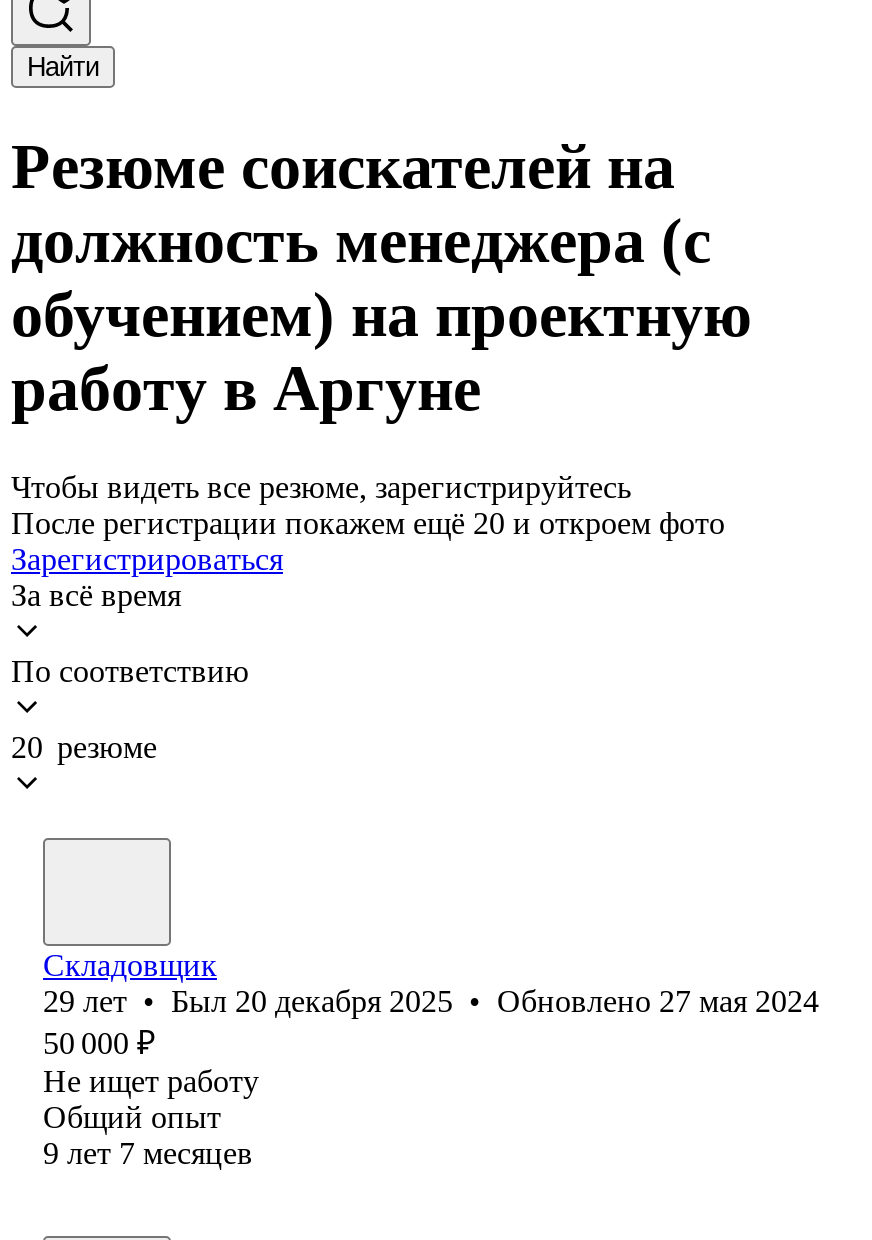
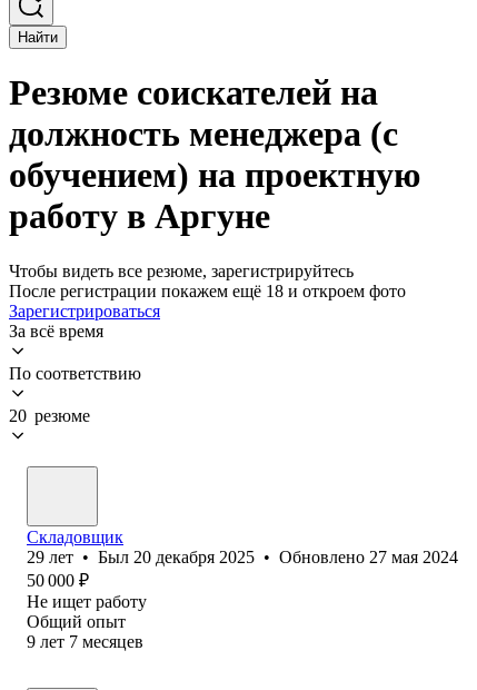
- После регистрации покажем ещё 20 и откроем фото
+ После регистрации покажем ещё 18 и откроем фото
